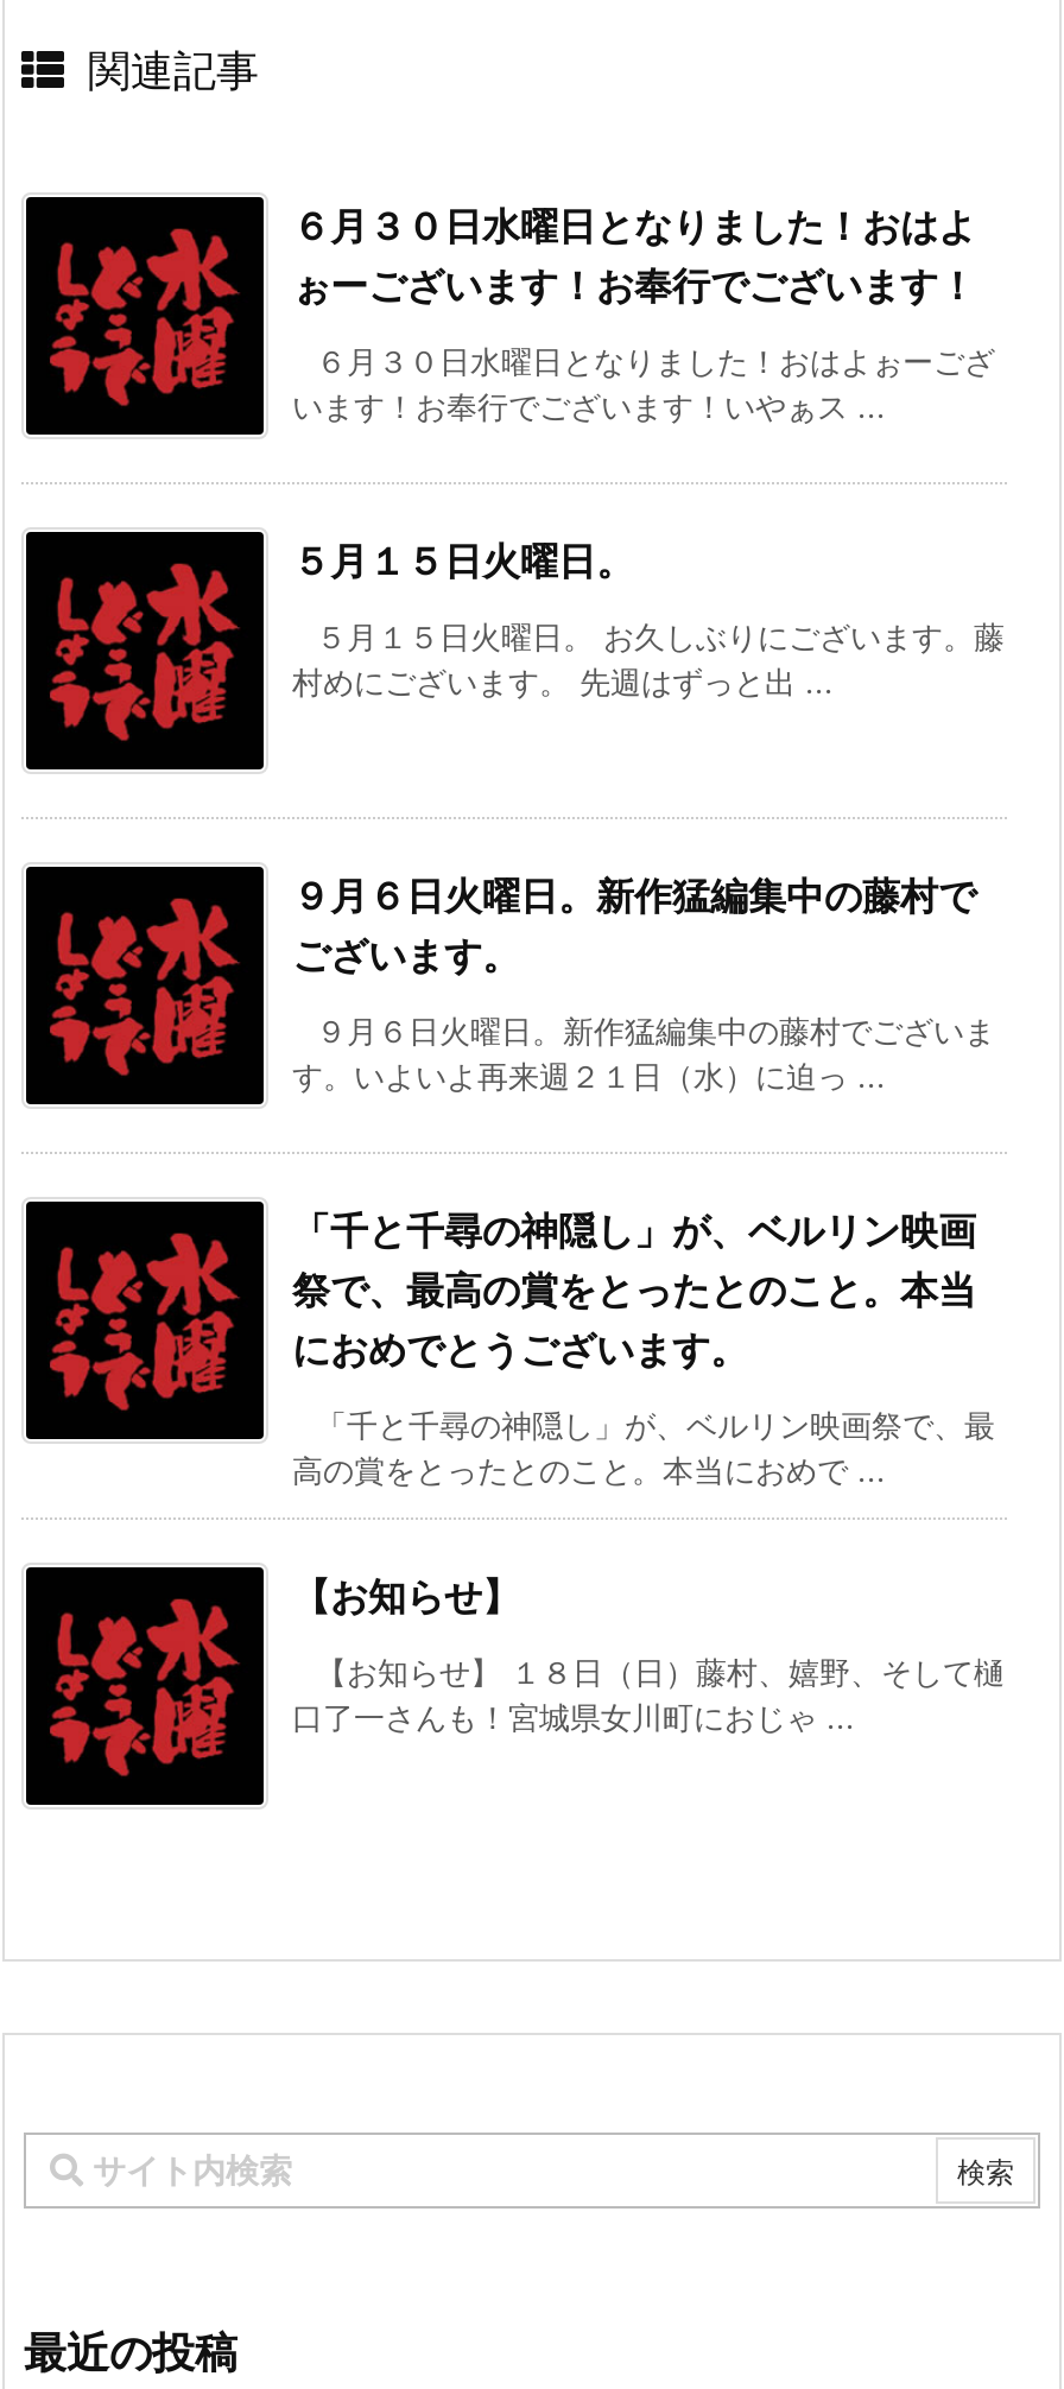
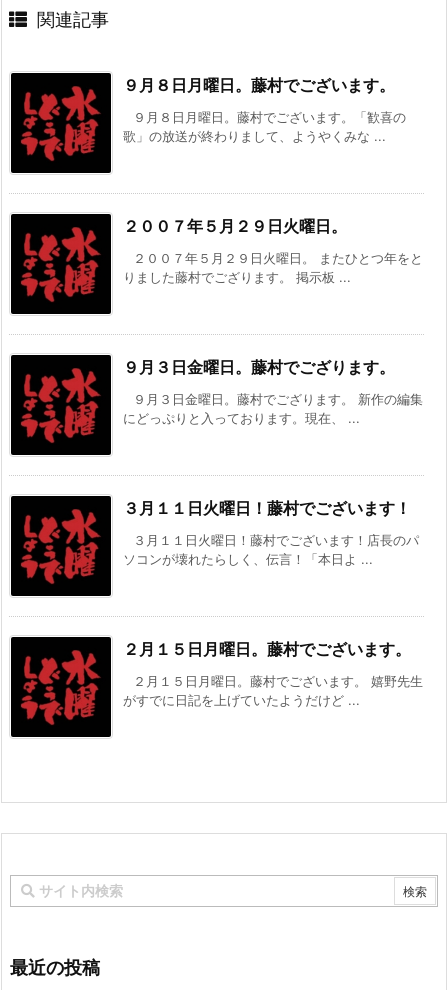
- ６月３０日水曜日となりました！おはよ
- ぉーございます！お奉行でございます！
+ ９月８日月曜日。藤村でございます。

- ６月３０日水曜日となりました！おはよぉーござ
- います！お奉行でございます！いやぁス ...
+ ９月８日月曜日。藤村でございます。「歓喜の
+ 歌」の放送が終わりまして、ようやくみな ...

- ５月１５日火曜日。
+ ２００７年５月２９日火曜日。

- ５月１５日火曜日。 お久しぶりにございます。藤
- 村めにございます。 先週はずっと出 ...
+ ２００７年５月２９日火曜日。 またひとつ年をと
+ りました藤村でござります。 掲示板 ...

- ９月６日火曜日。新作猛編集中の藤村で
- ございます。
+ ９月３日金曜日。藤村でござります。

- ９月６日火曜日。新作猛編集中の藤村でございま
- す。いよいよ再来週２１日（水）に迫っ ...
+ ９月３日金曜日。藤村でござります。 新作の編集
+ にどっぷりと入っております。現在、 ...

- 「千と千尋の神隠し」が、ベルリン映画
- 祭で、最高の賞をとったとのこと。本当
- におめでとうございます。
+ ３月１１日火曜日！藤村でございます！

- 「千と千尋の神隠し」が、ベルリン映画祭で、最
- 高の賞をとったとのこと。本当におめで ...
+ ３月１１日火曜日！藤村でございます！店長のパ
+ ソコンが壊れたらしく、伝言！「本日よ ...

- 【お知らせ】
+ ２月１５日月曜日。藤村でございます。

- 【お知らせ】 １８日（日）藤村、嬉野、そして樋
- 口了一さんも！宮城県女川町におじゃ ...
+ ２月１５日月曜日。藤村でございます。 嬉野先生
+ がすでに日記を上げていたようだけど ...
